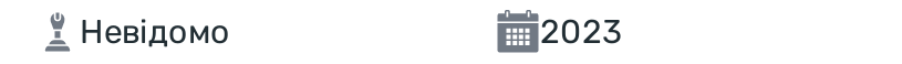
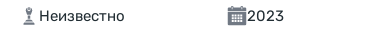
- Невідомо
+ Неизвестно
